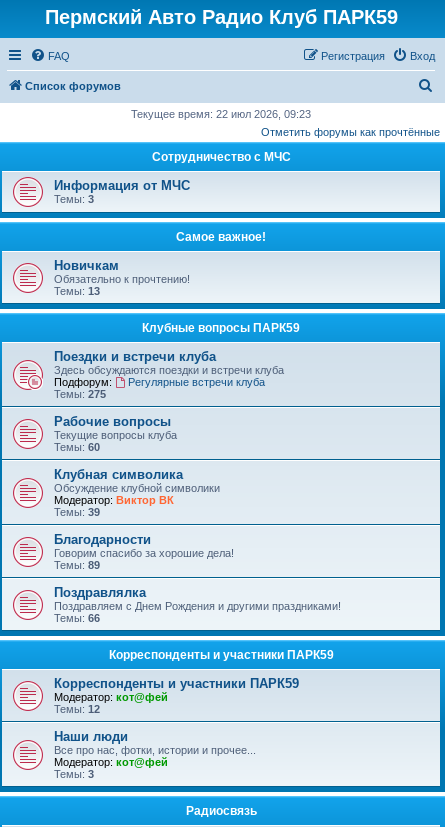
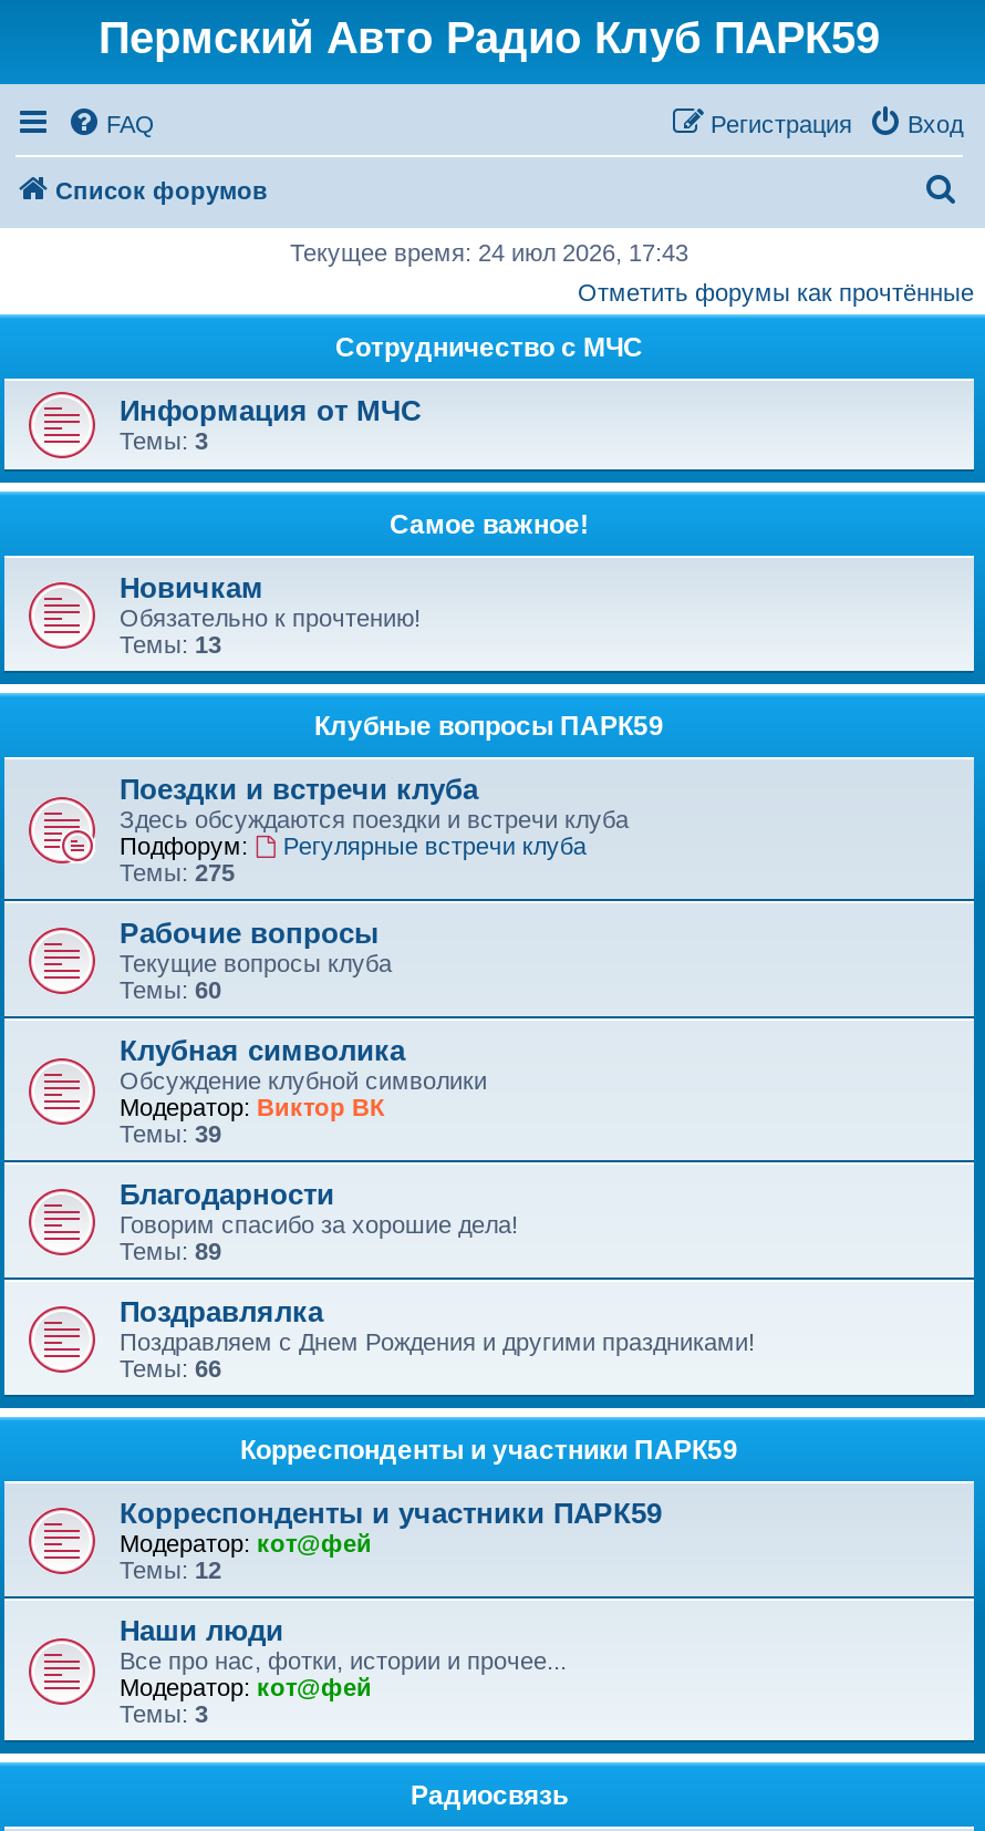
- Текущее время: 22 июл 2026, 09:23
+ Текущее время: 24 июл 2026, 17:43
